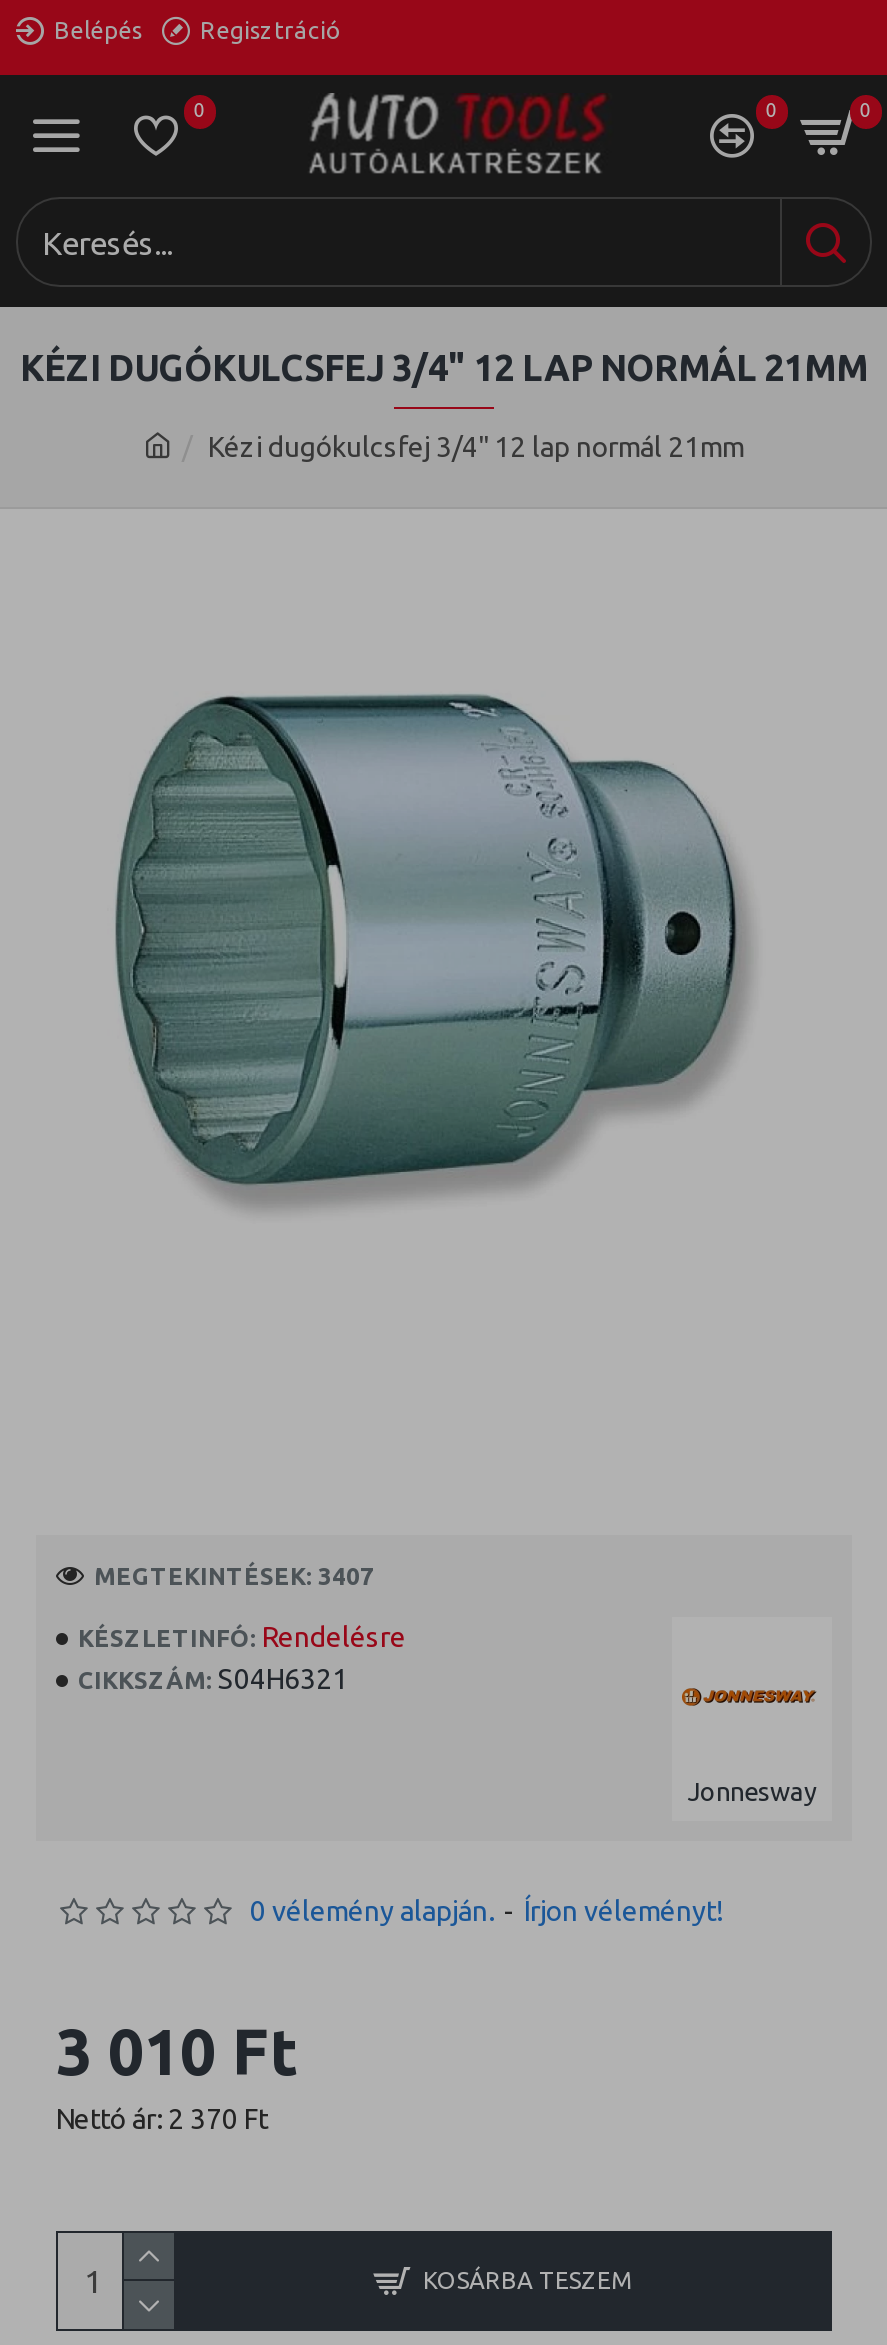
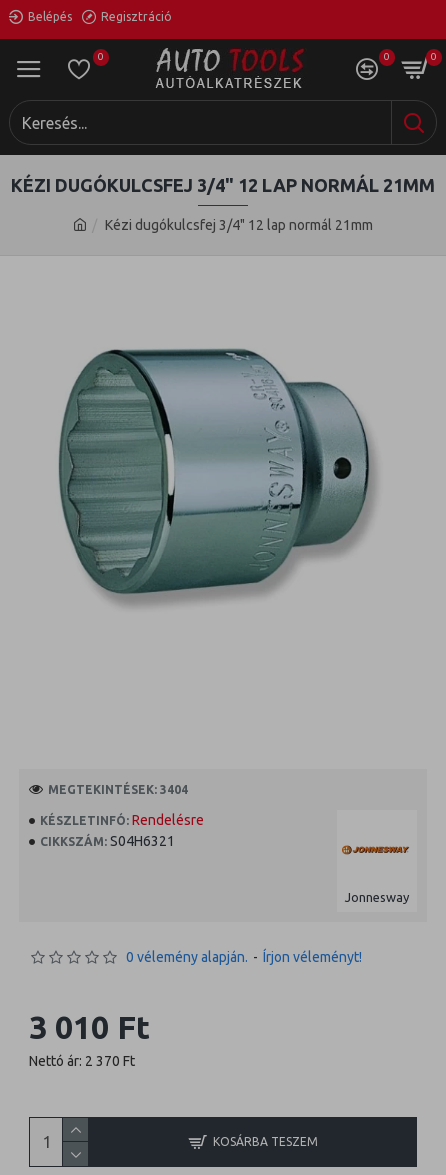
- MEGTEKINTÉSEK: 3407
+ MEGTEKINTÉSEK: 3404
